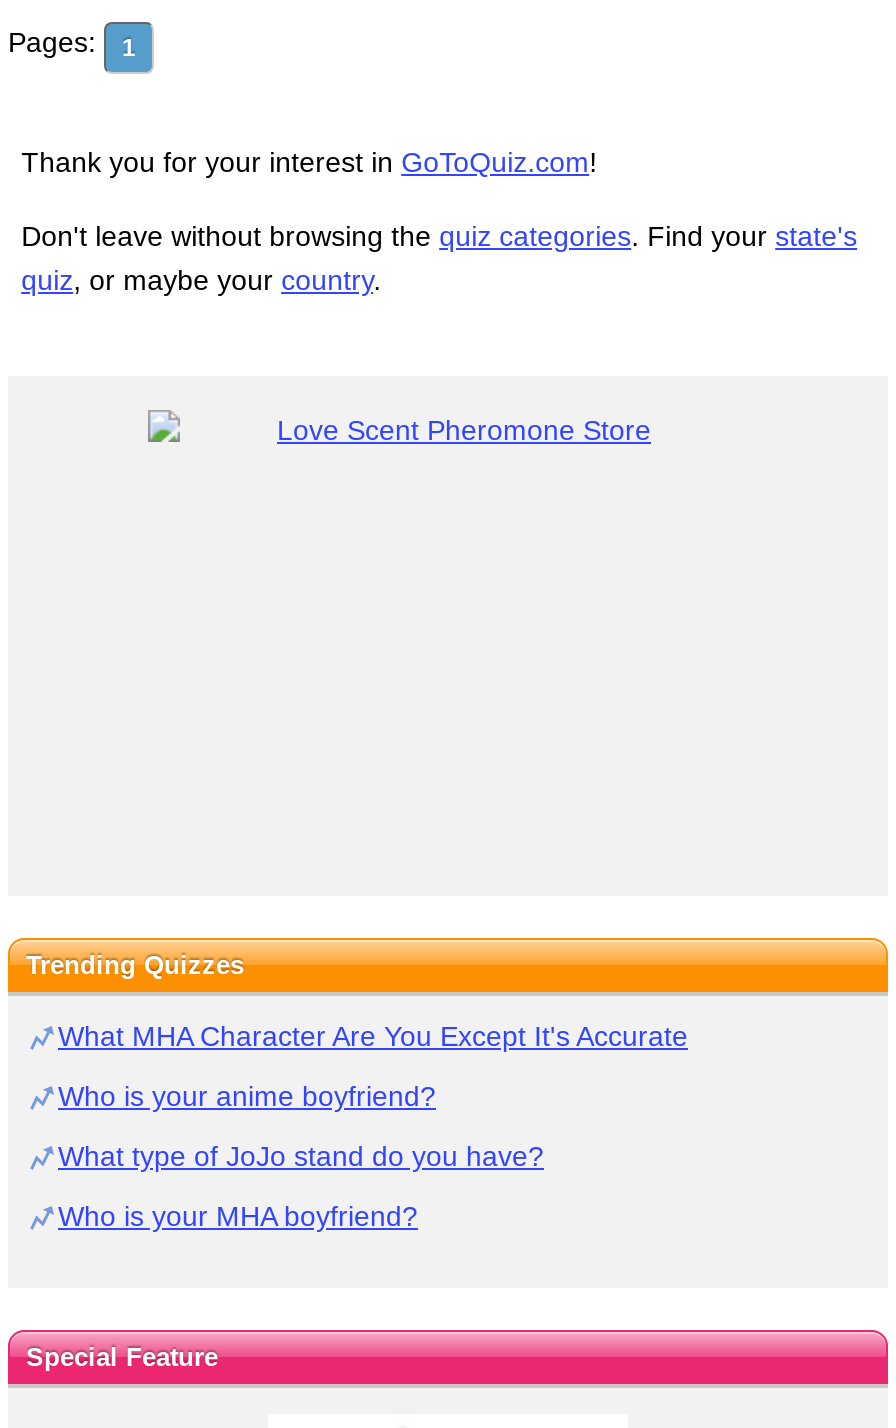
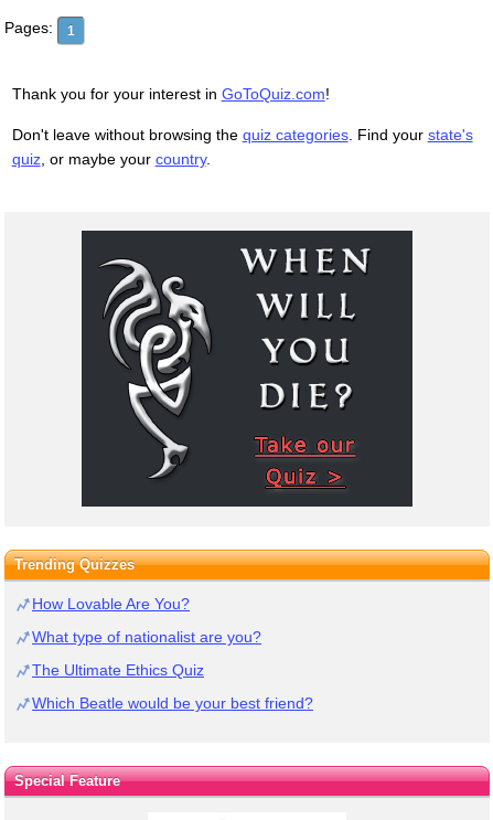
+ [image]

- What MHA Character Are You Except It's Accurate
+ How Lovable Are You?

- Who is your anime boyfriend?
+ What type of nationalist are you?

- What type of JoJo stand do you have?
+ The Ultimate Ethics Quiz

- Who is your MHA boyfriend?
+ Which Beatle would be your best friend?
